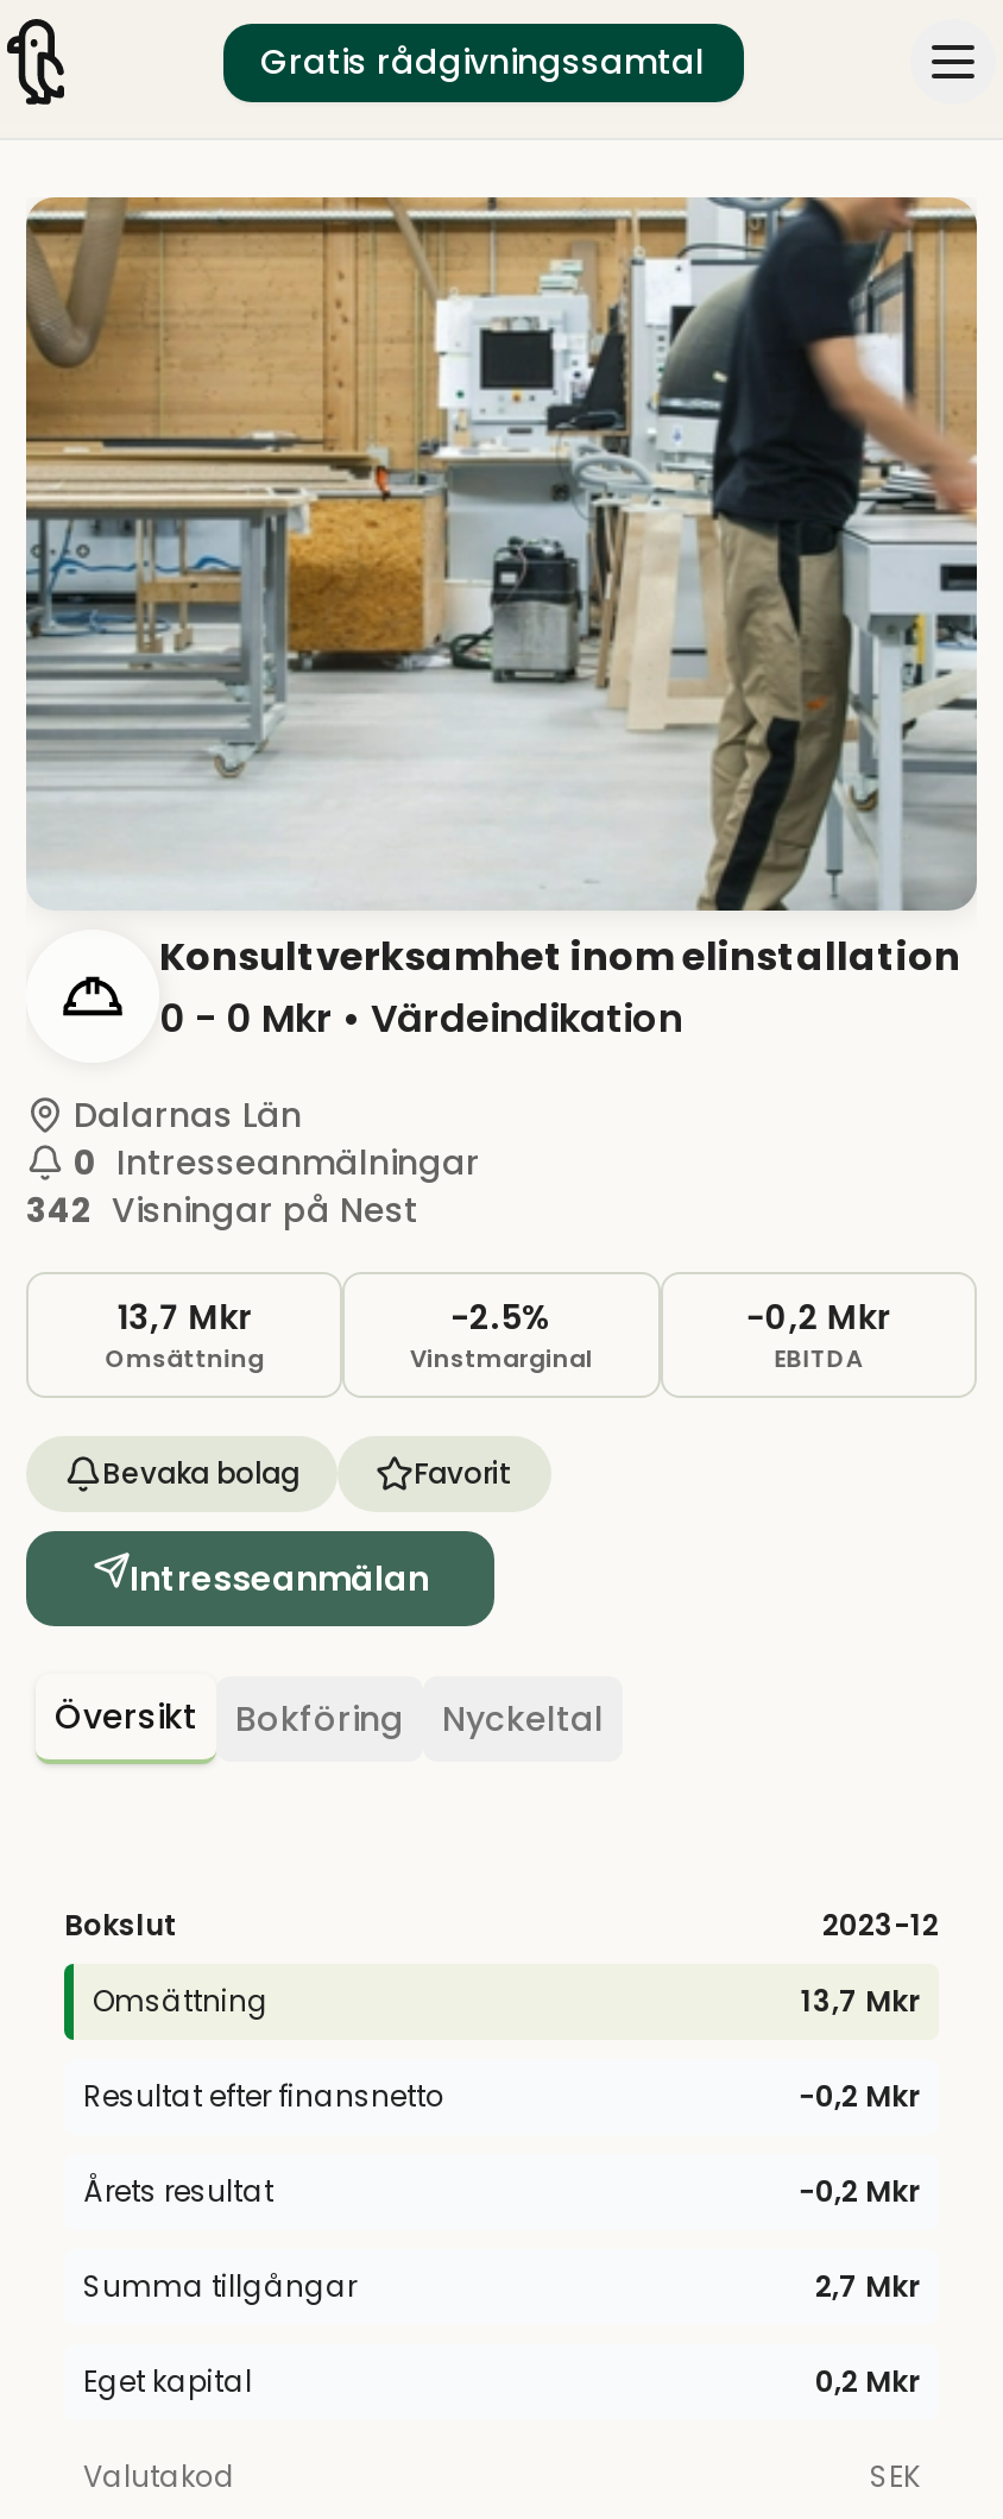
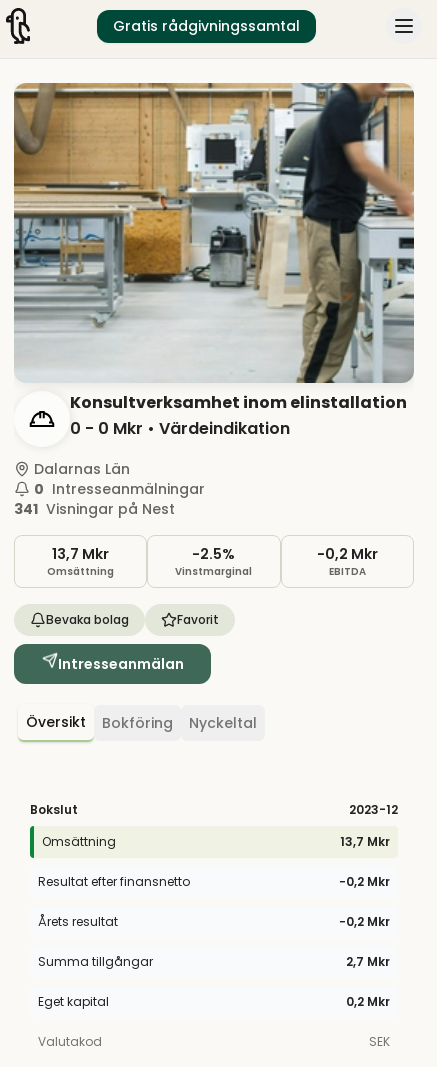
- 342 Visningar på Nest
+ 341 Visningar på Nest
